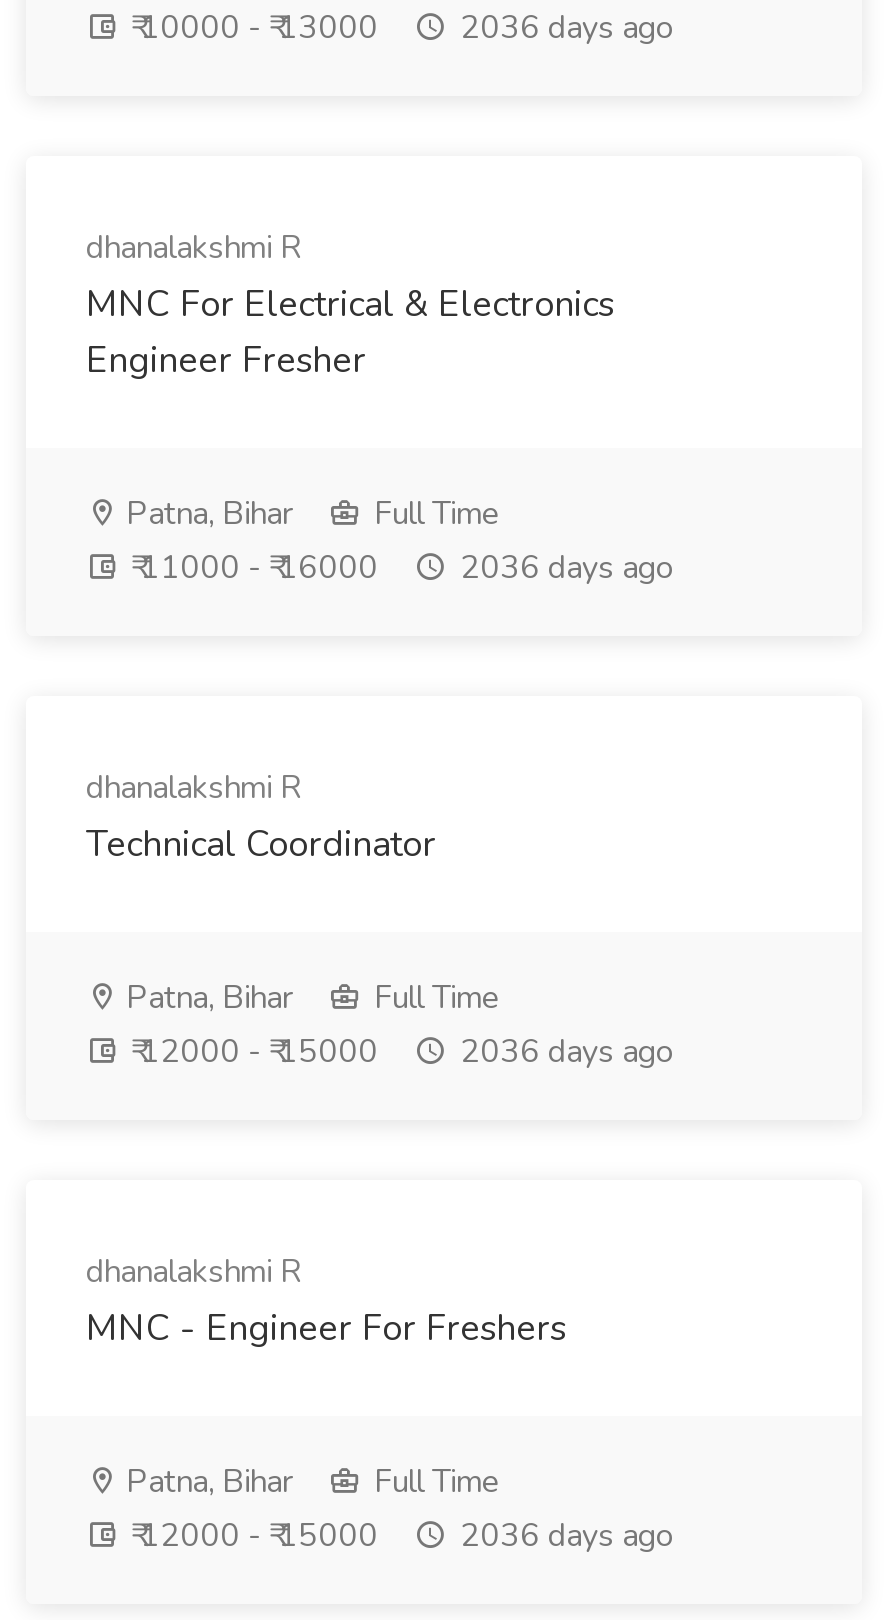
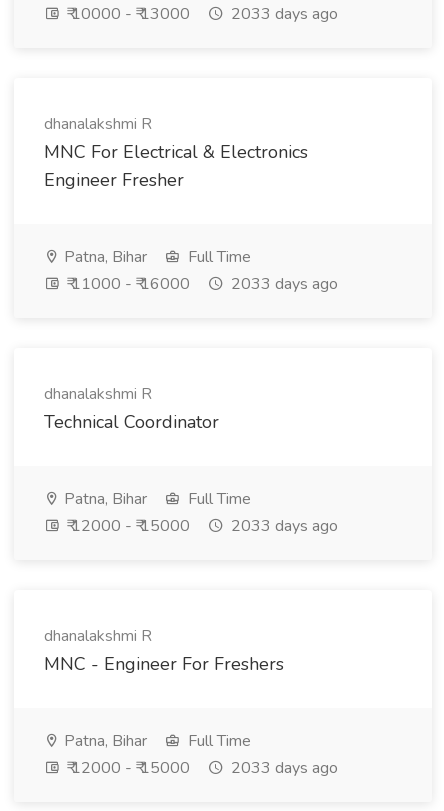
- 2036 days ago
+ 2033 days ago

- 2036 days ago
+ 2033 days ago

- 2036 days ago
+ 2033 days ago

- 2036 days ago
+ 2033 days ago
